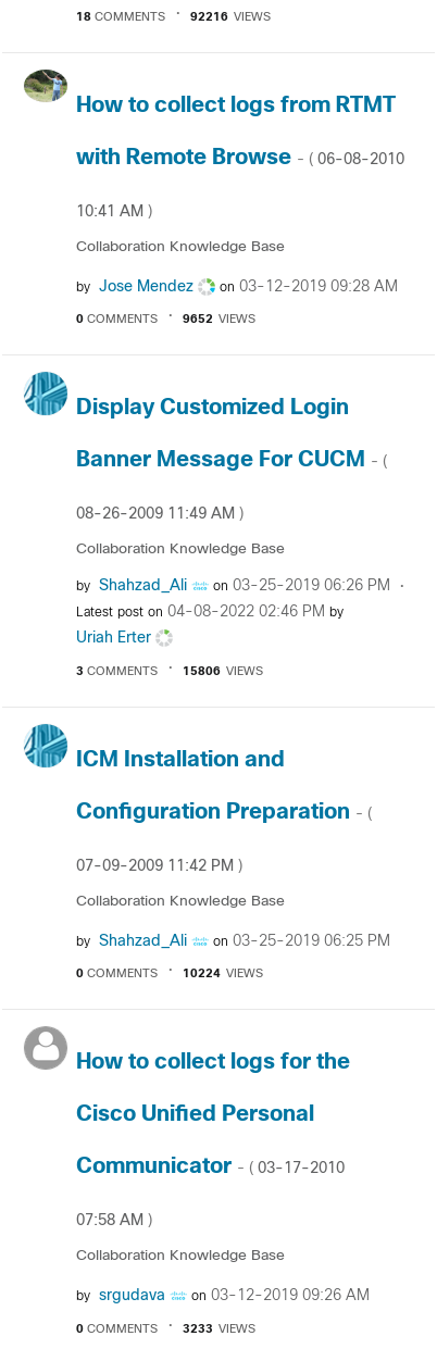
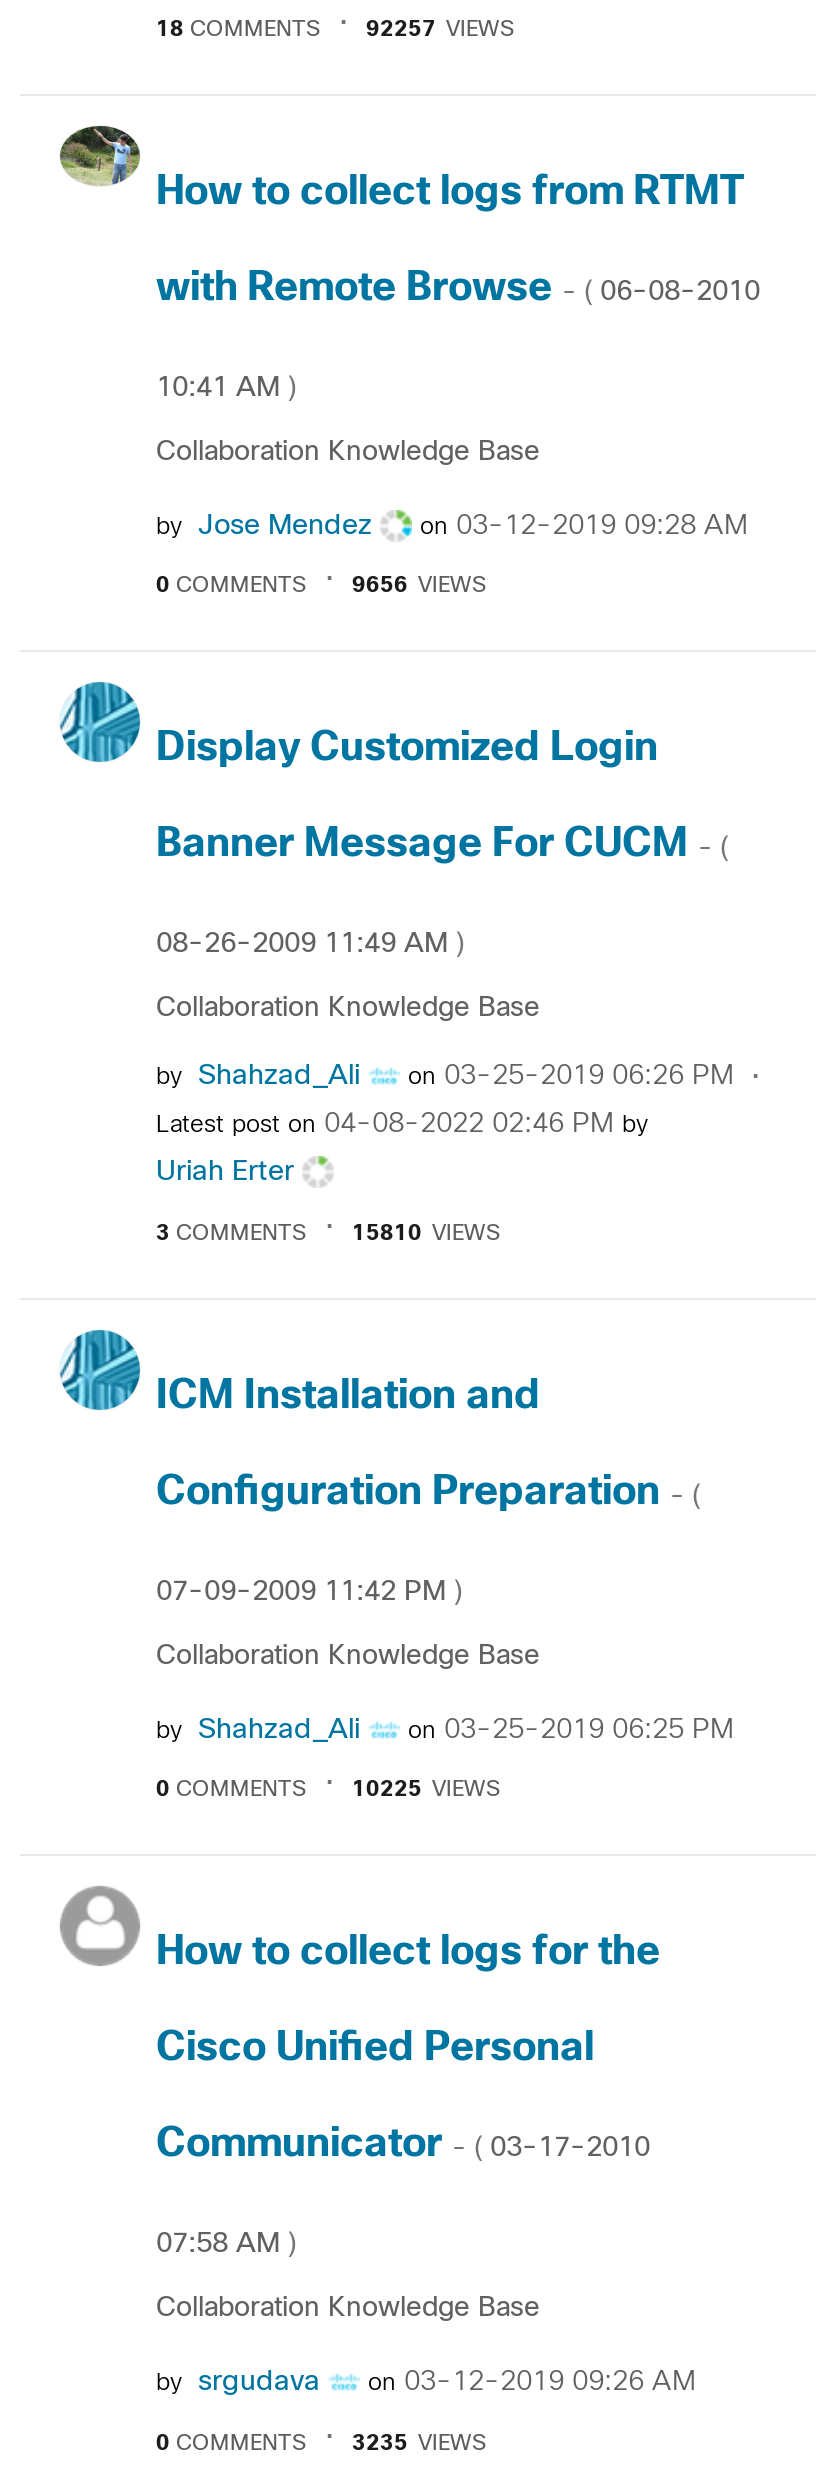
- 92216 VIEWS
+ 92257 VIEWS

- 9652 VIEWS
+ 9656 VIEWS

- 15806 VIEWS
+ 15810 VIEWS

- 10224 VIEWS
+ 10225 VIEWS

- 3233 VIEWS
+ 3235 VIEWS
